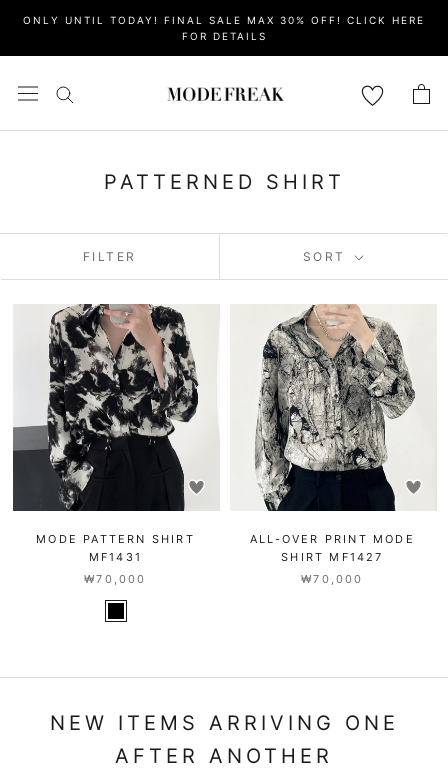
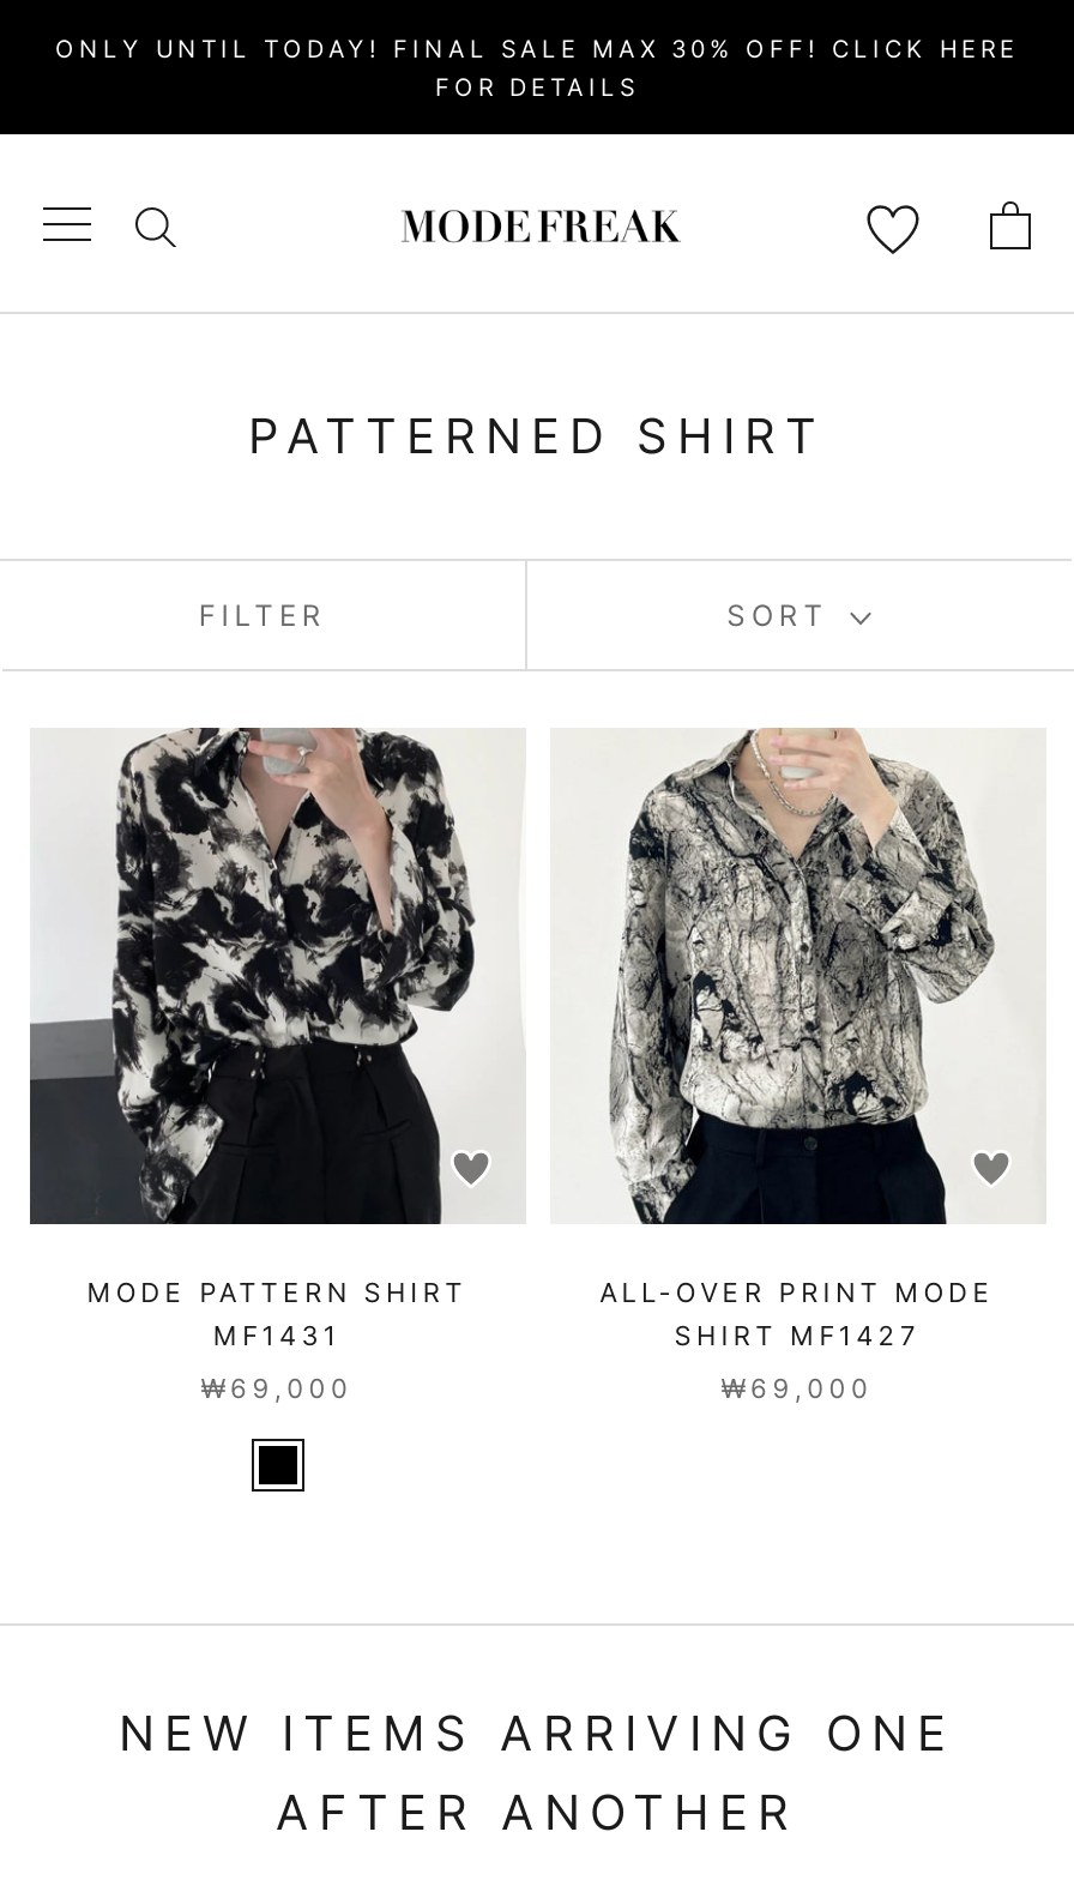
- ₩70,000
+ ₩69,000

- ₩70,000
+ ₩69,000
